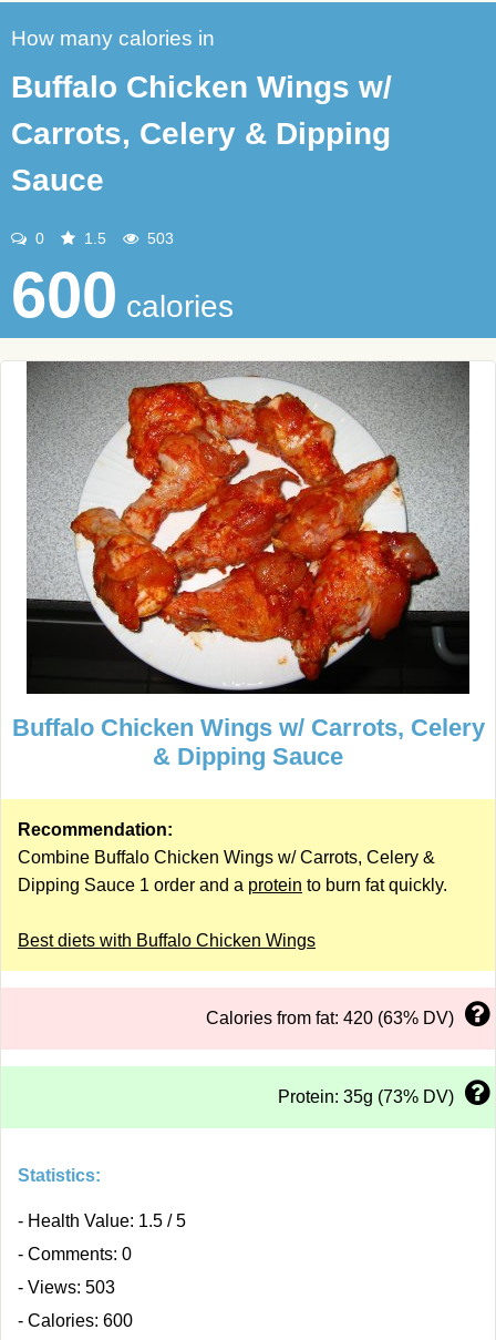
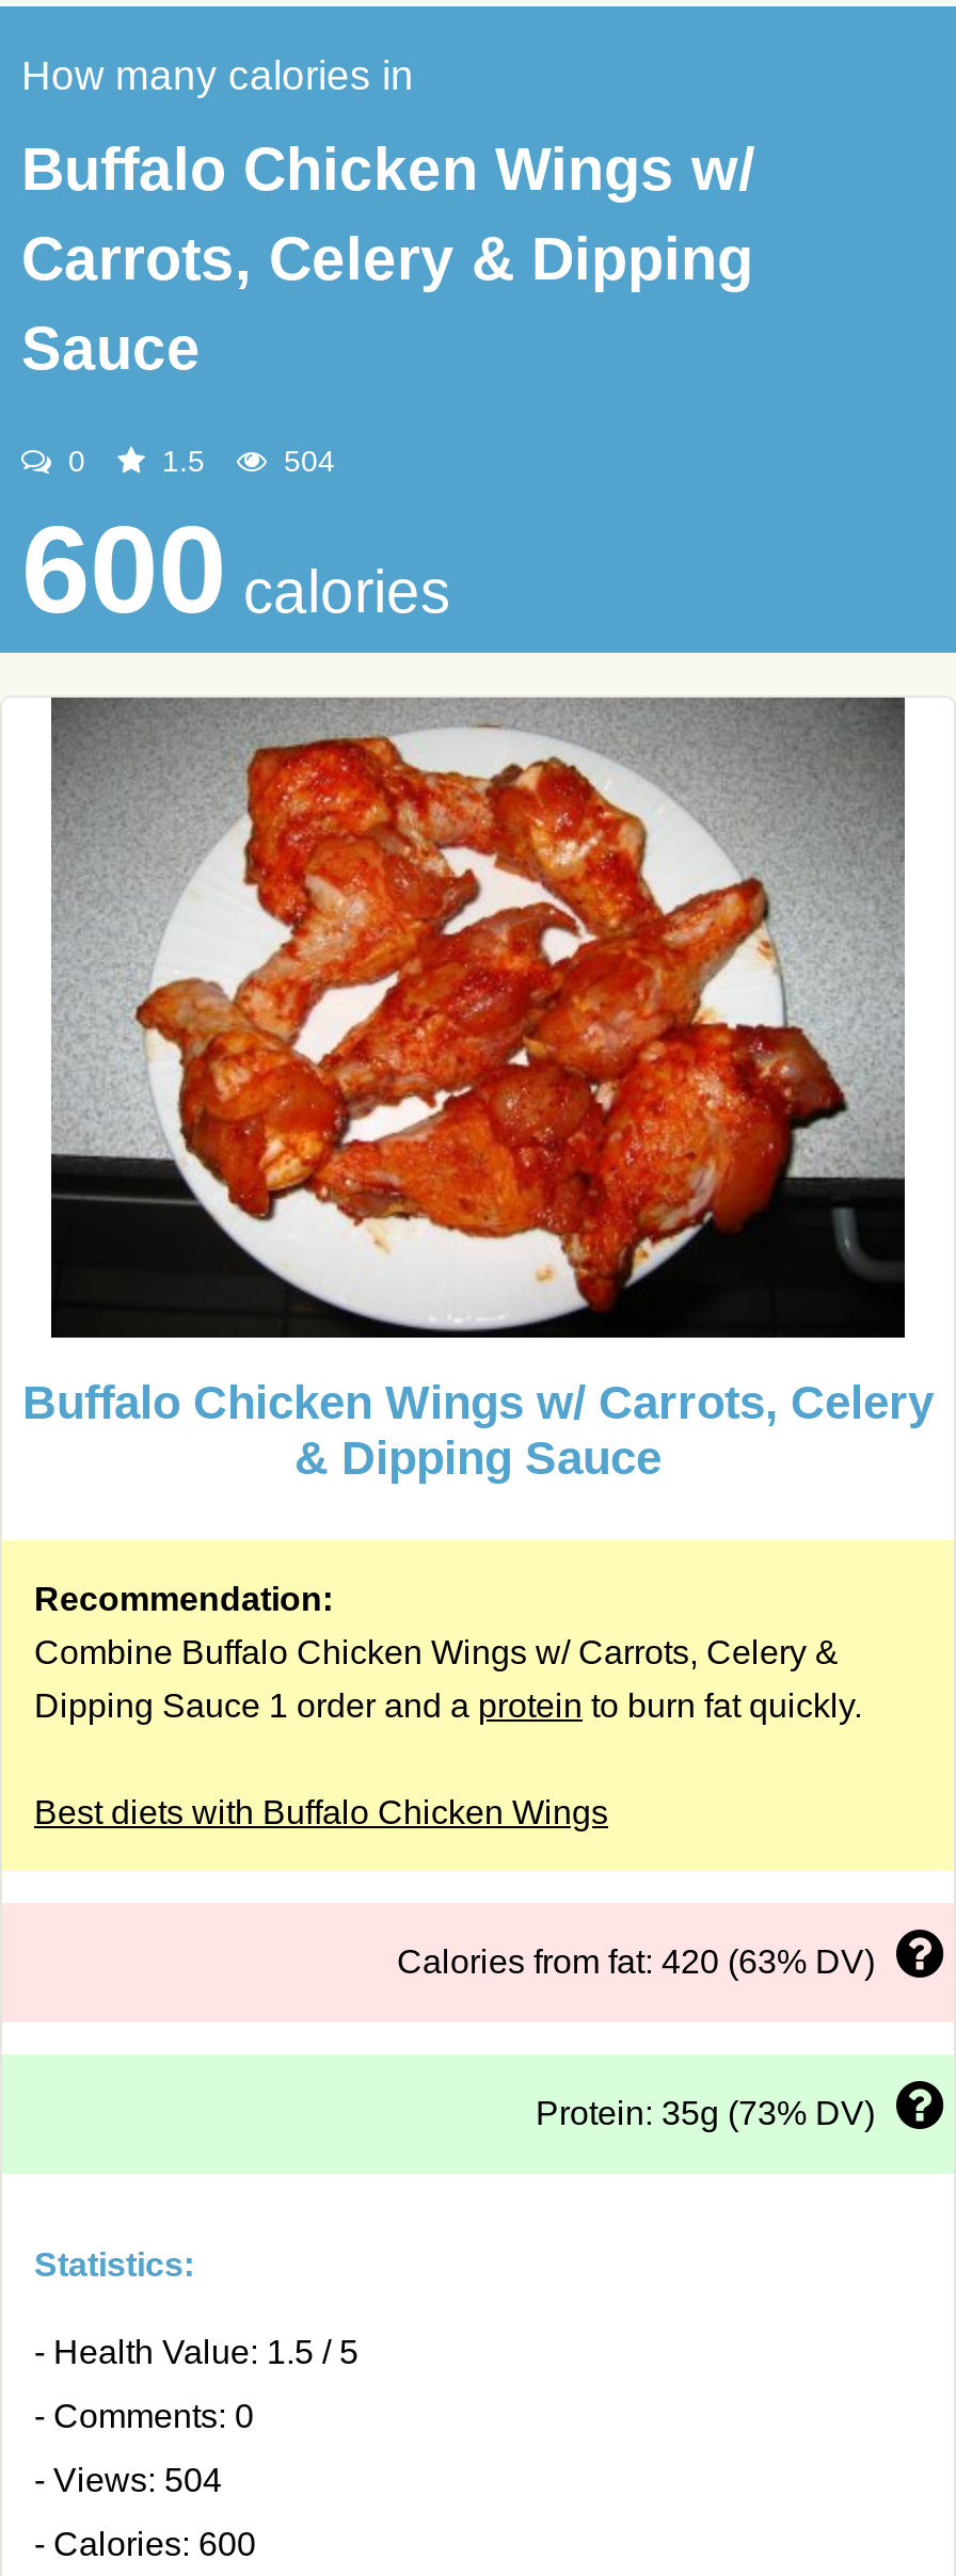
- 503
+ 504

- - Views: 503
+ - Views: 504
